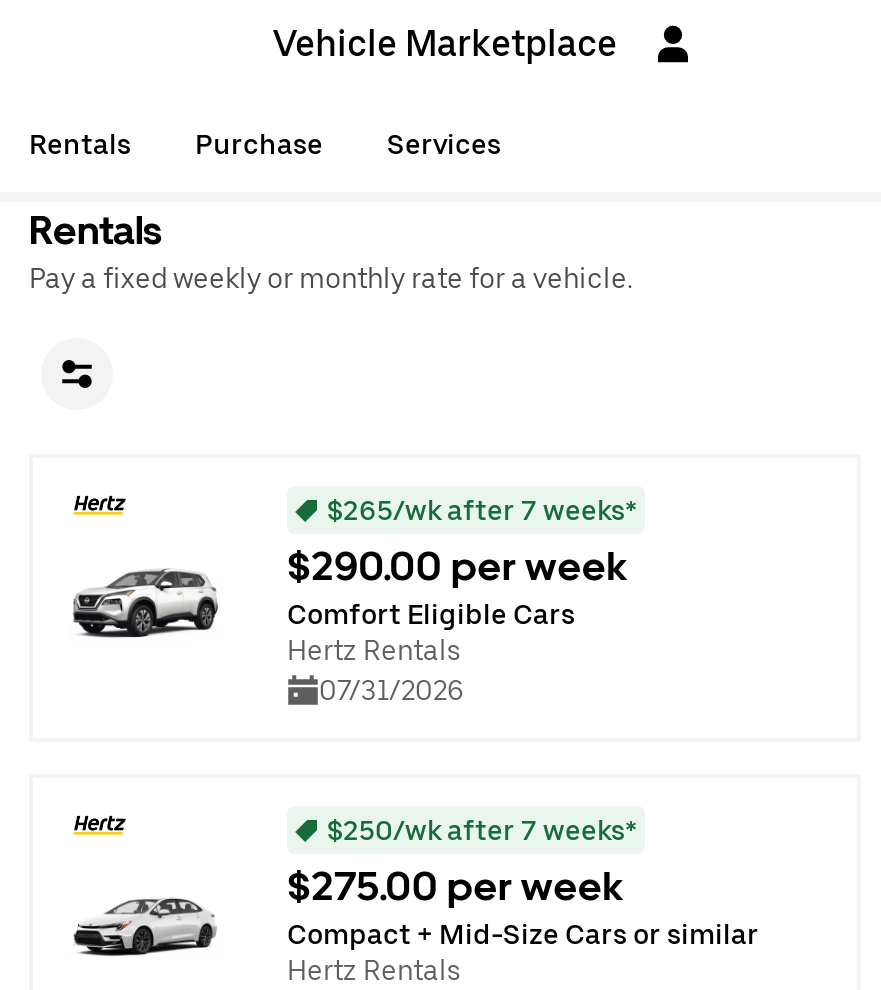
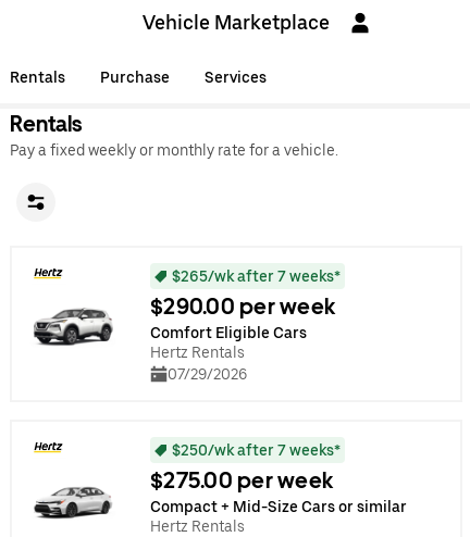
- 07/31/2026
+ 07/29/2026
